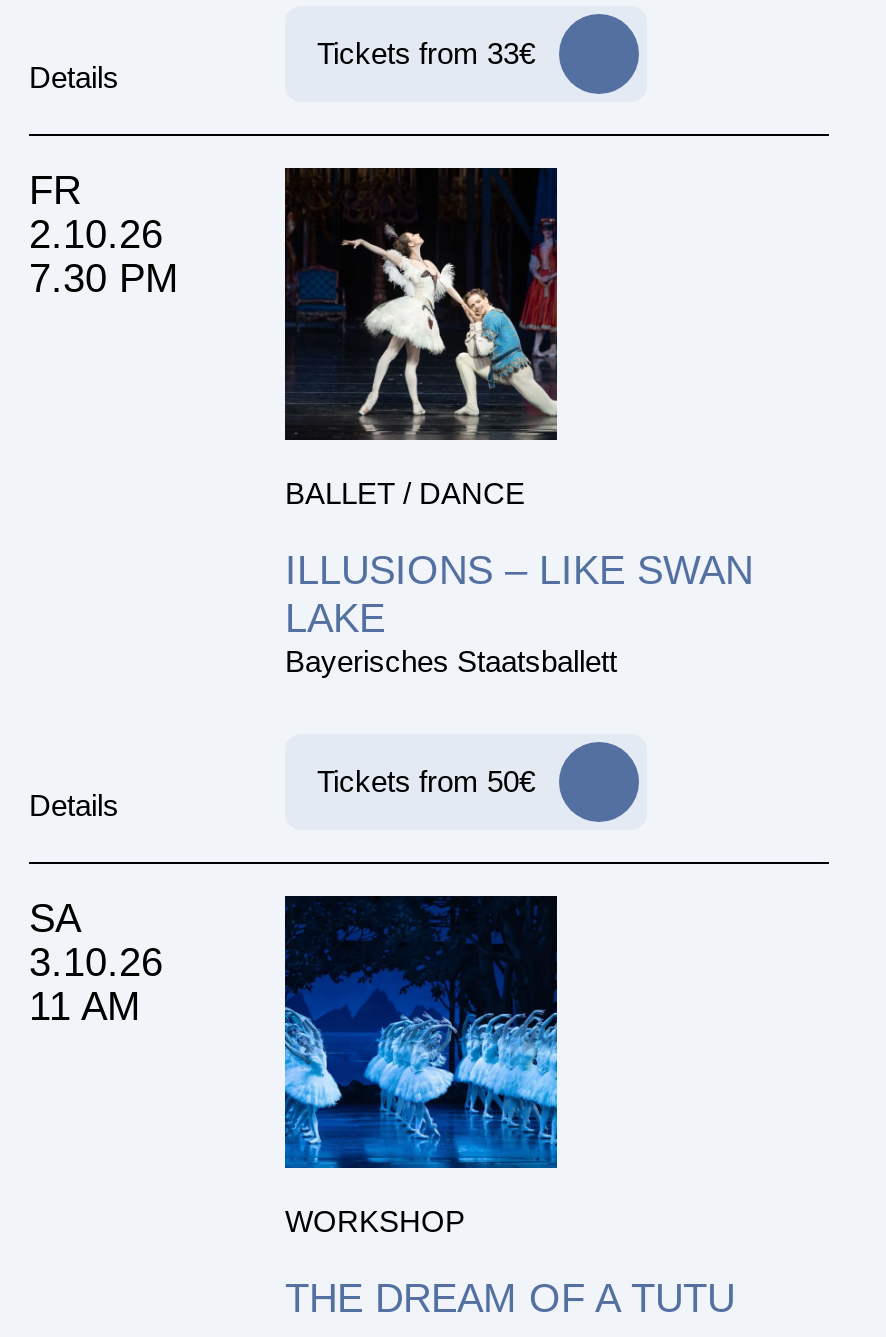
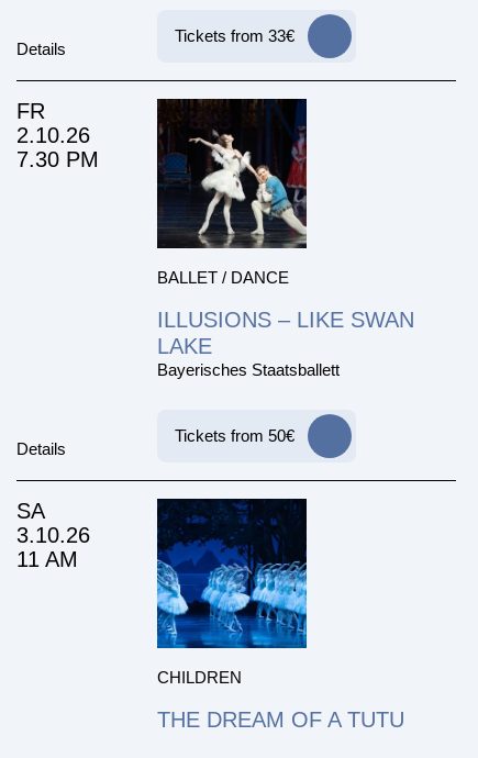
- WORKSHOP
+ CHILDREN
